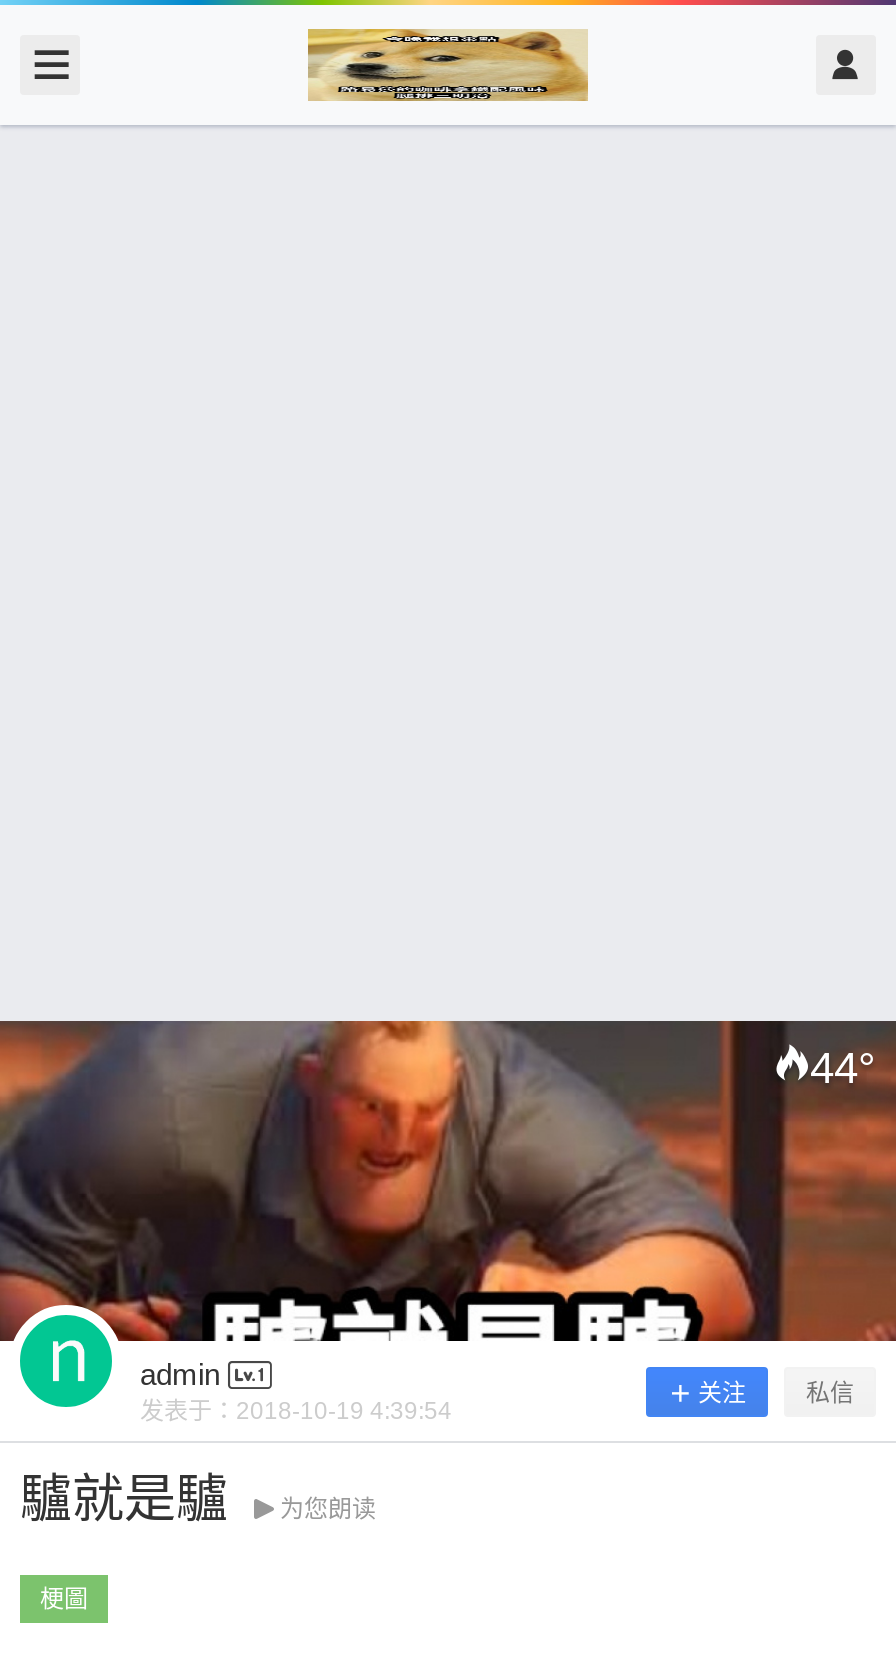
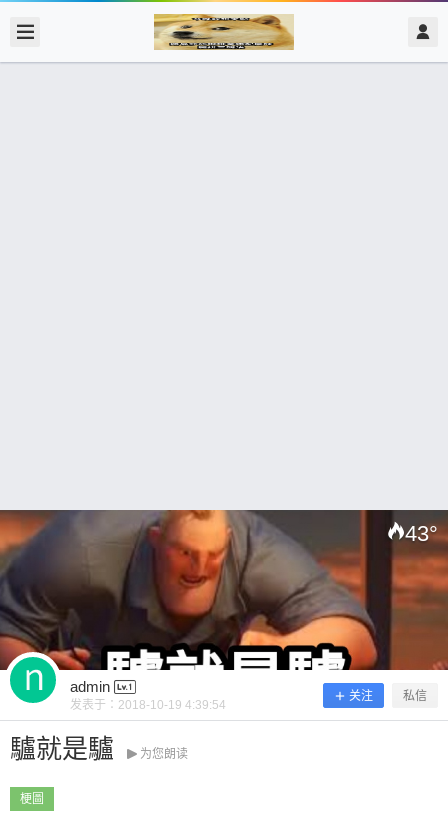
- 44°
+ 43°
